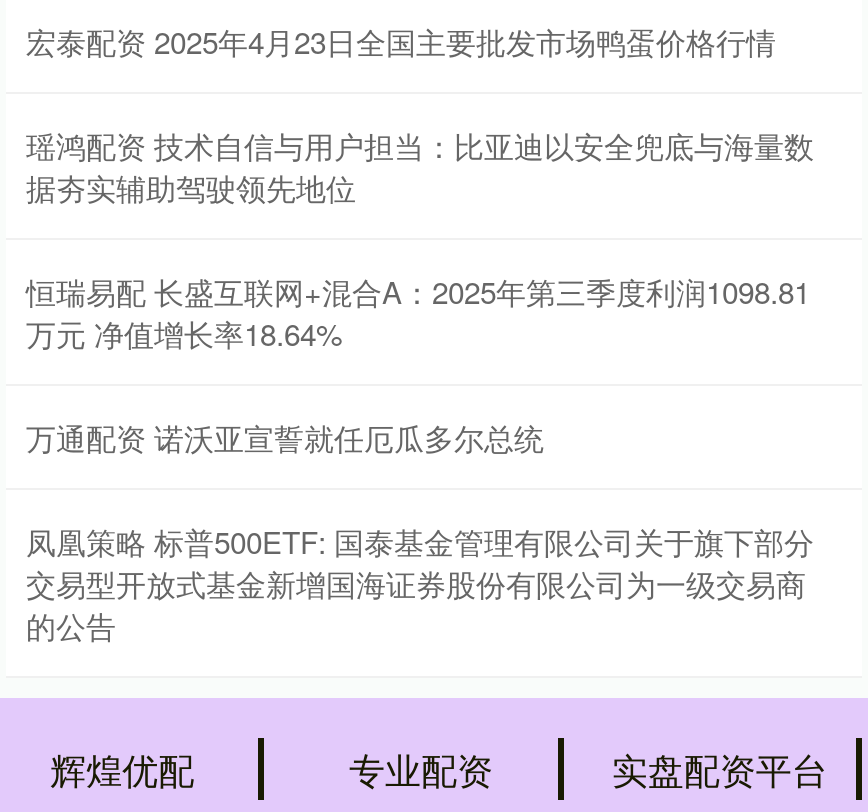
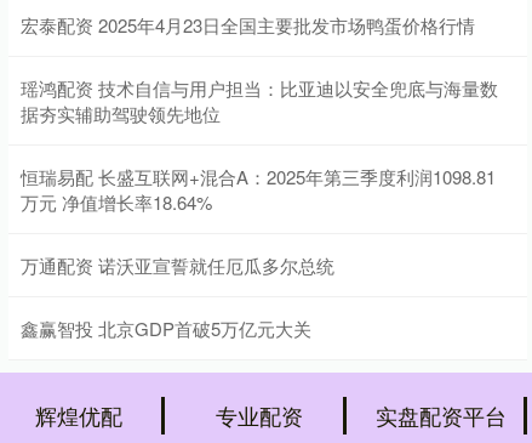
- 凤凰策略 标普500ETF: 国泰基金管理有限公司关于旗下部分
- 交易型开放式基金新增国海证券股份有限公司为一级交易商
- 的公告
+ 鑫赢智投 北京GDP首破5万亿元大关
